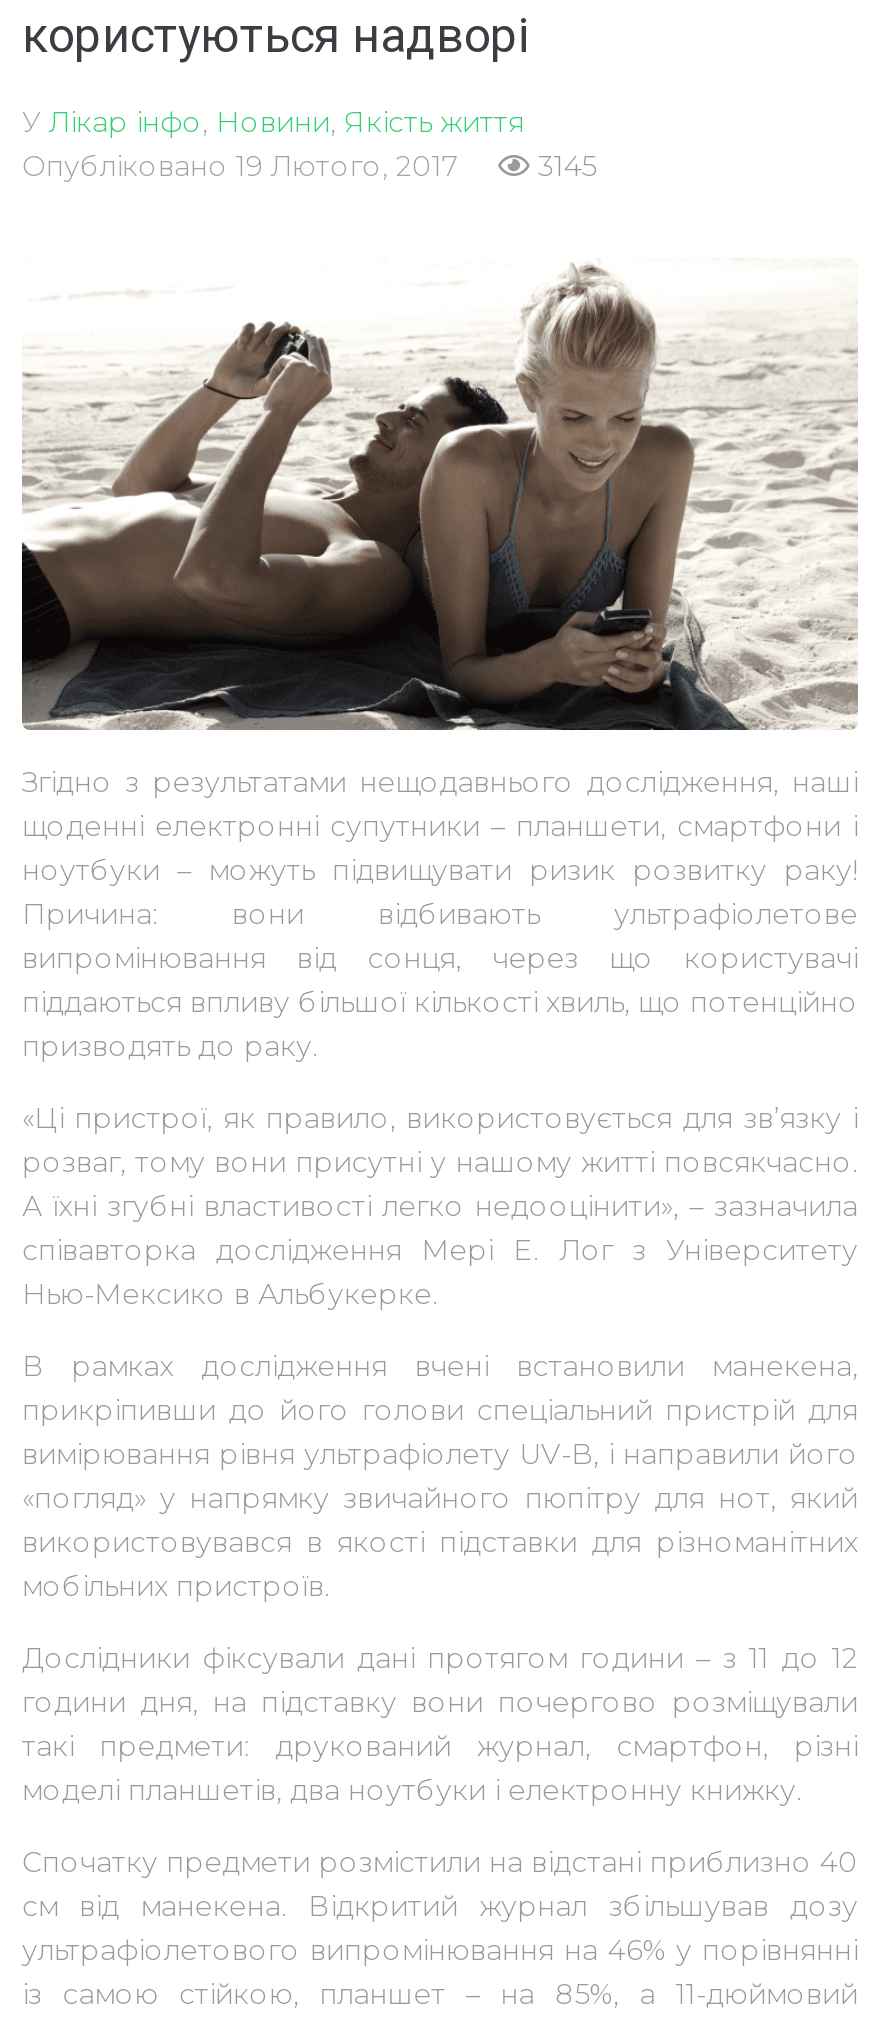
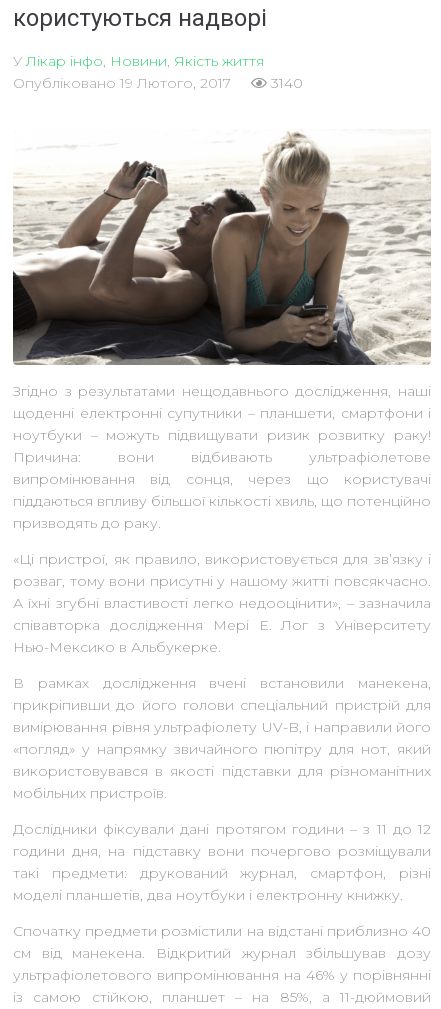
- Опубліковано 19 Лютого, 2017 3145
+ Опубліковано 19 Лютого, 2017 3140
